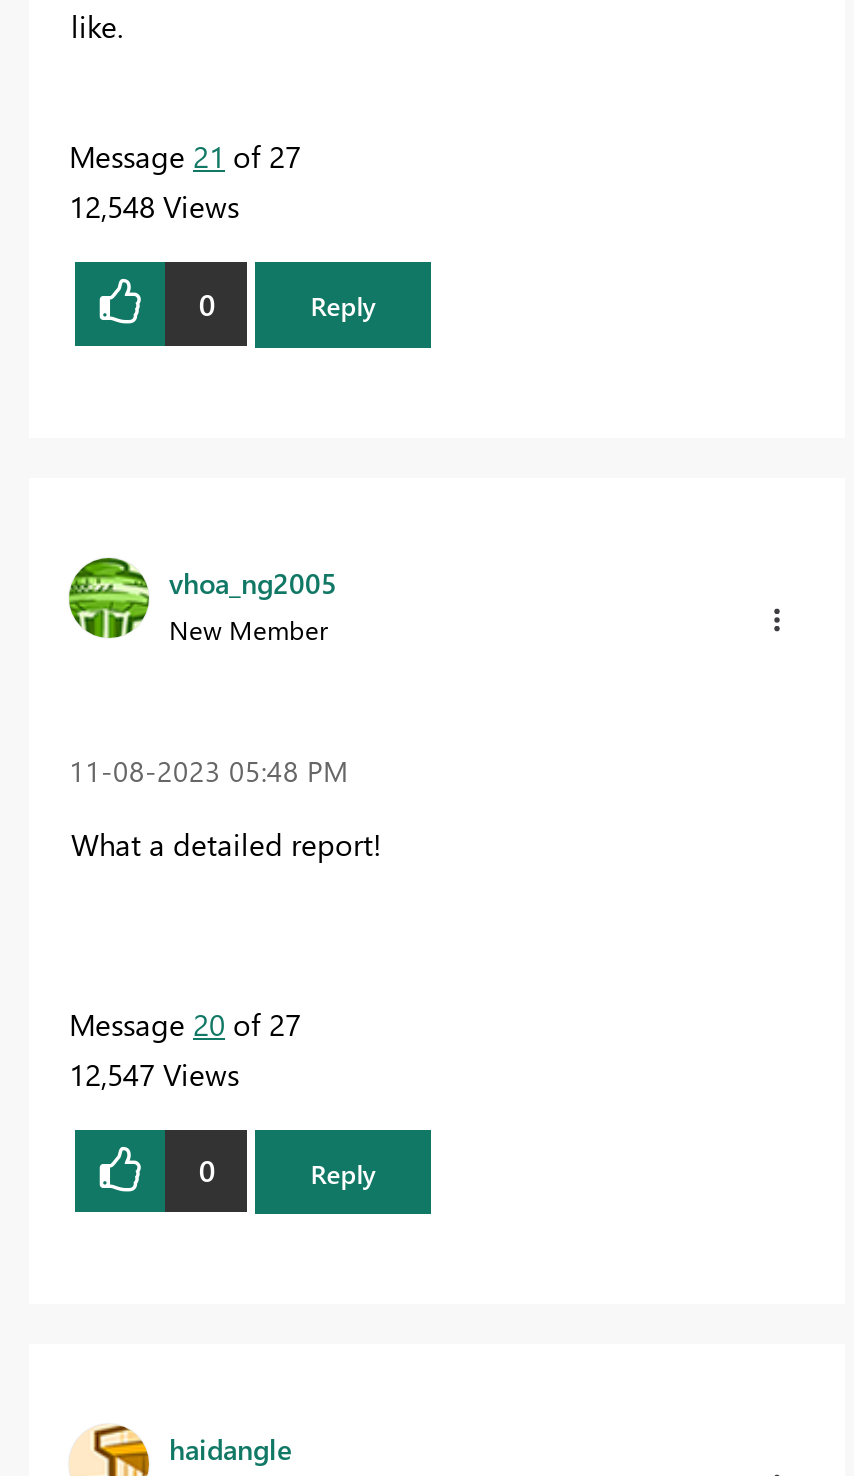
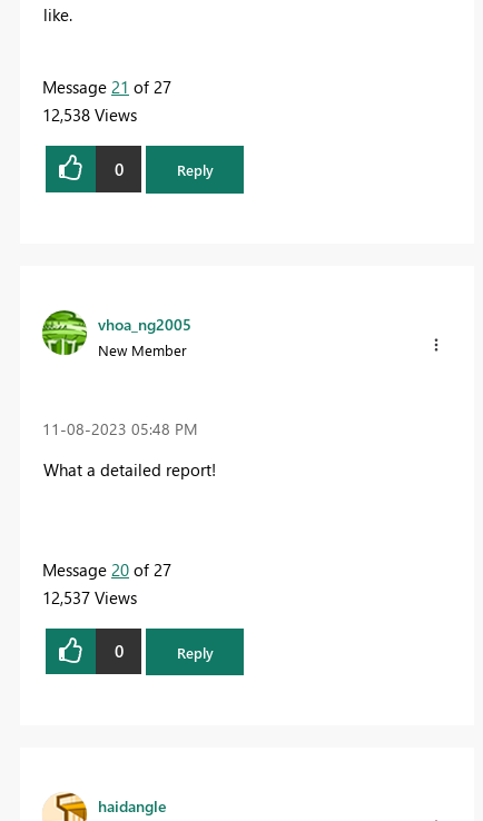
- 12,548 Views
+ 12,538 Views

- 12,547 Views
+ 12,537 Views
